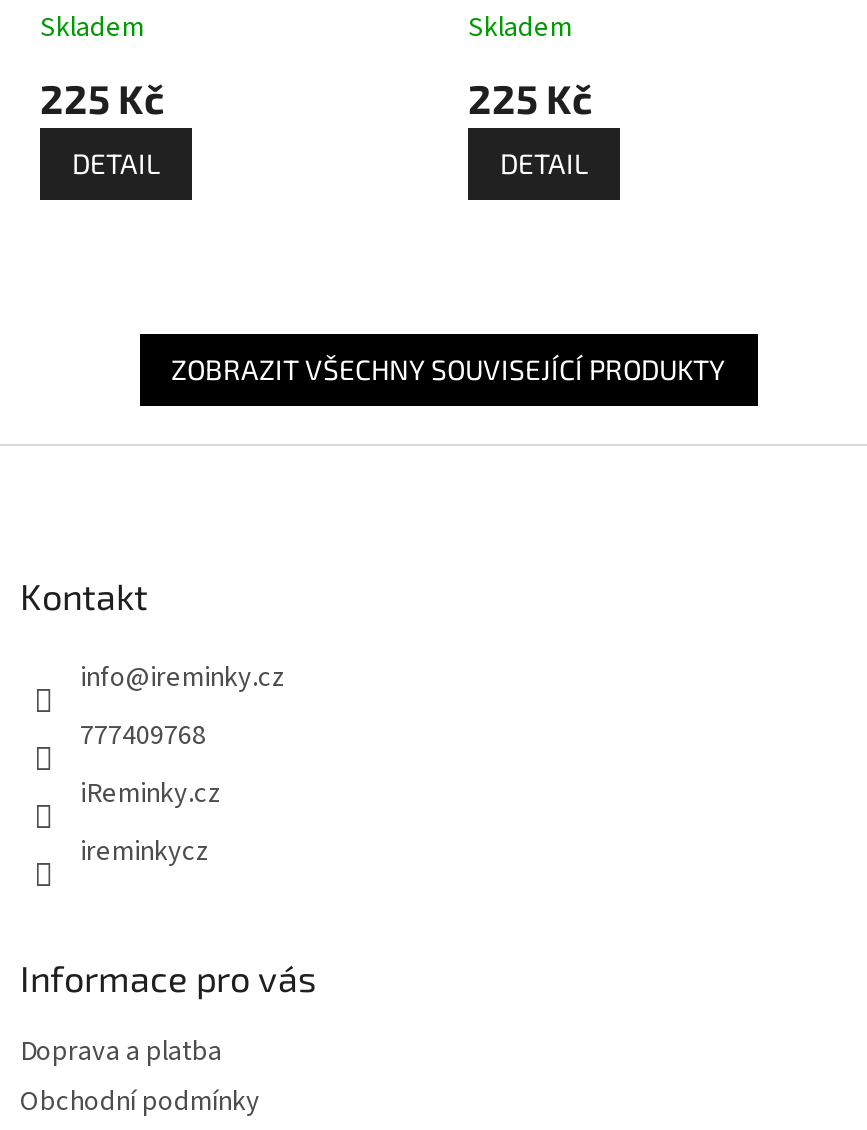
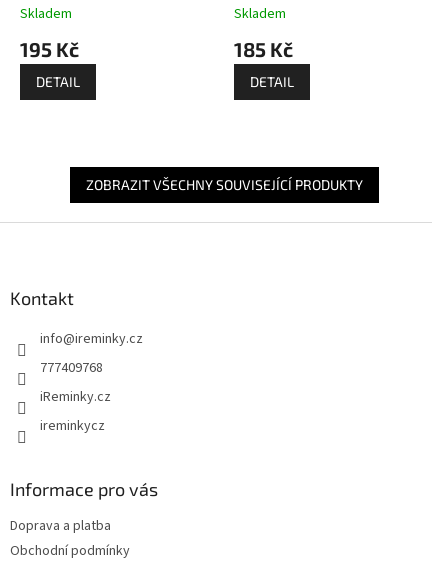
- 225 Kč
+ 195 Kč

- 225 Kč
+ 185 Kč
